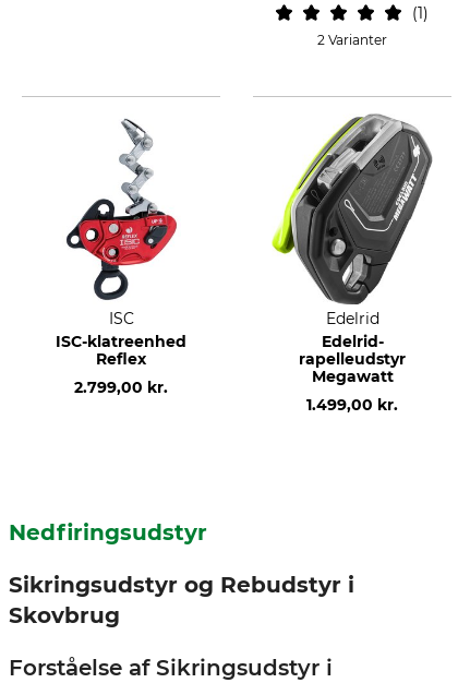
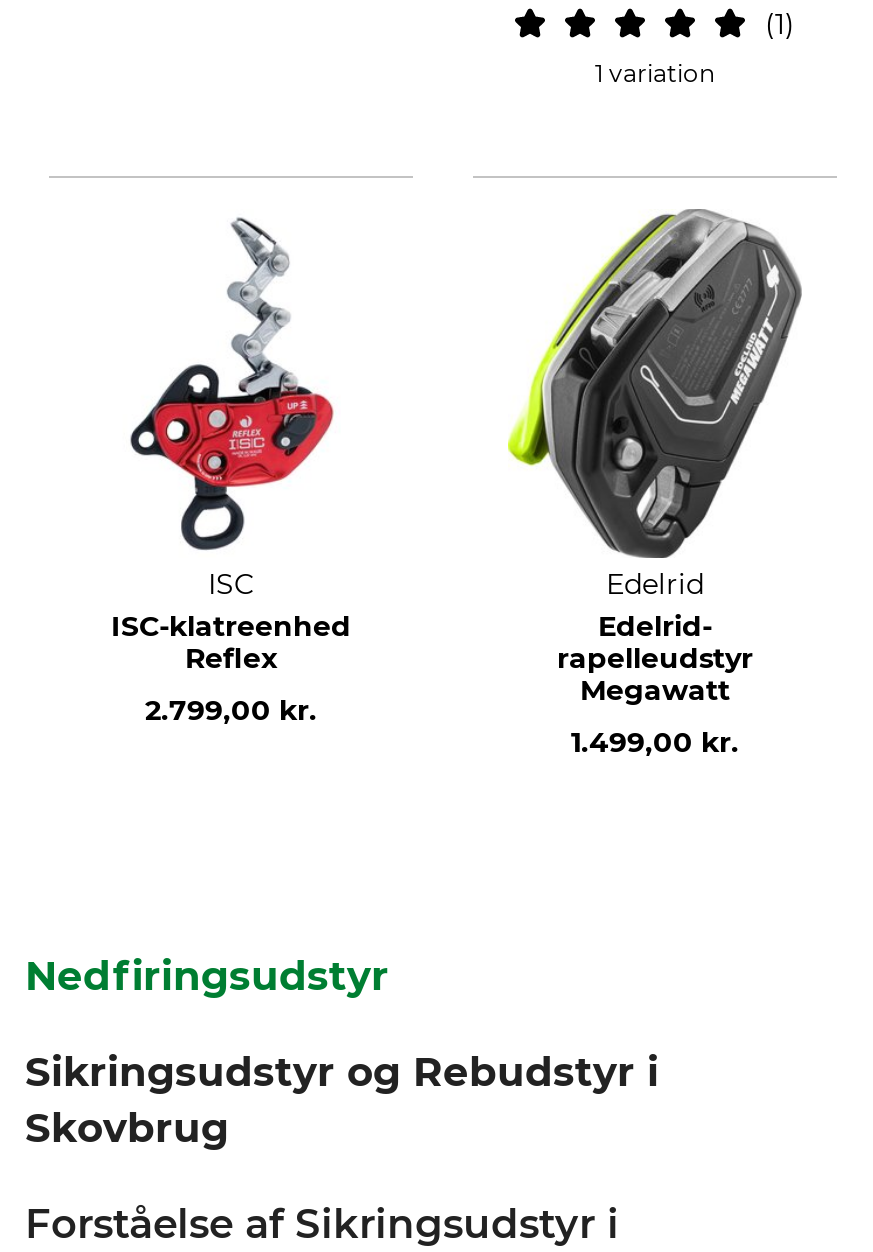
- 2 Varianter
+ 1 variation
